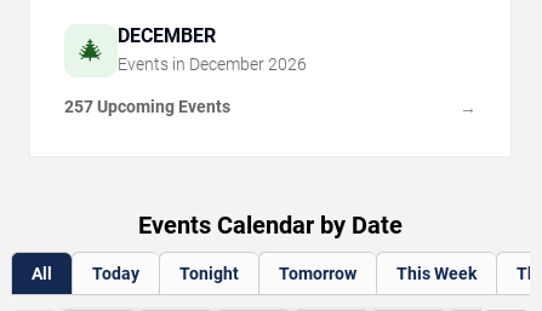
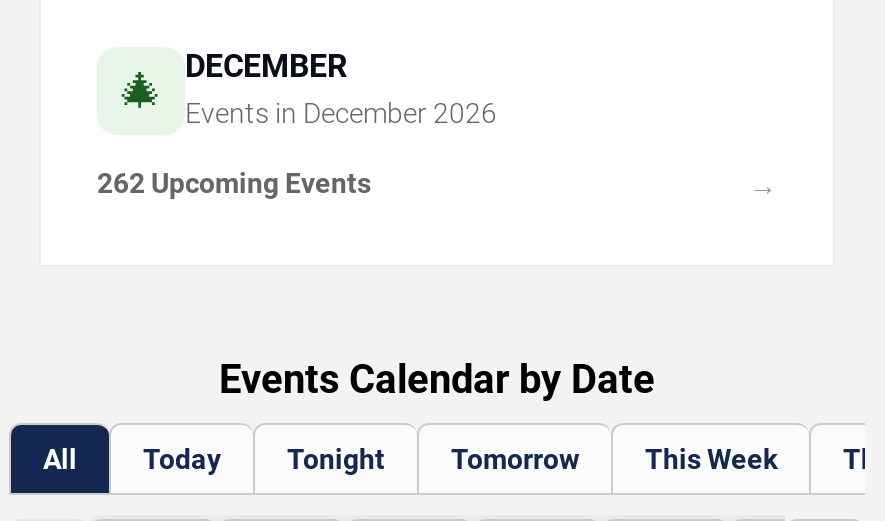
- 257 Upcoming Events
+ 262 Upcoming Events
